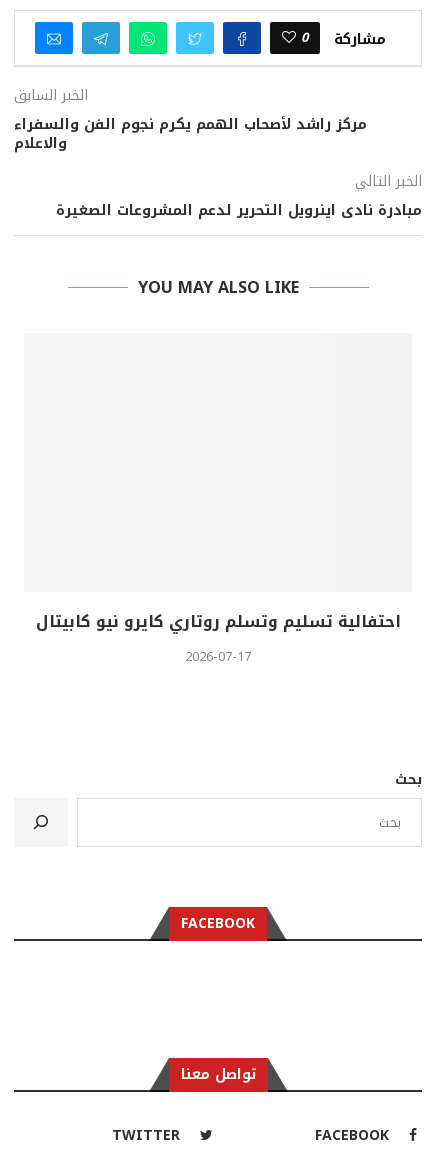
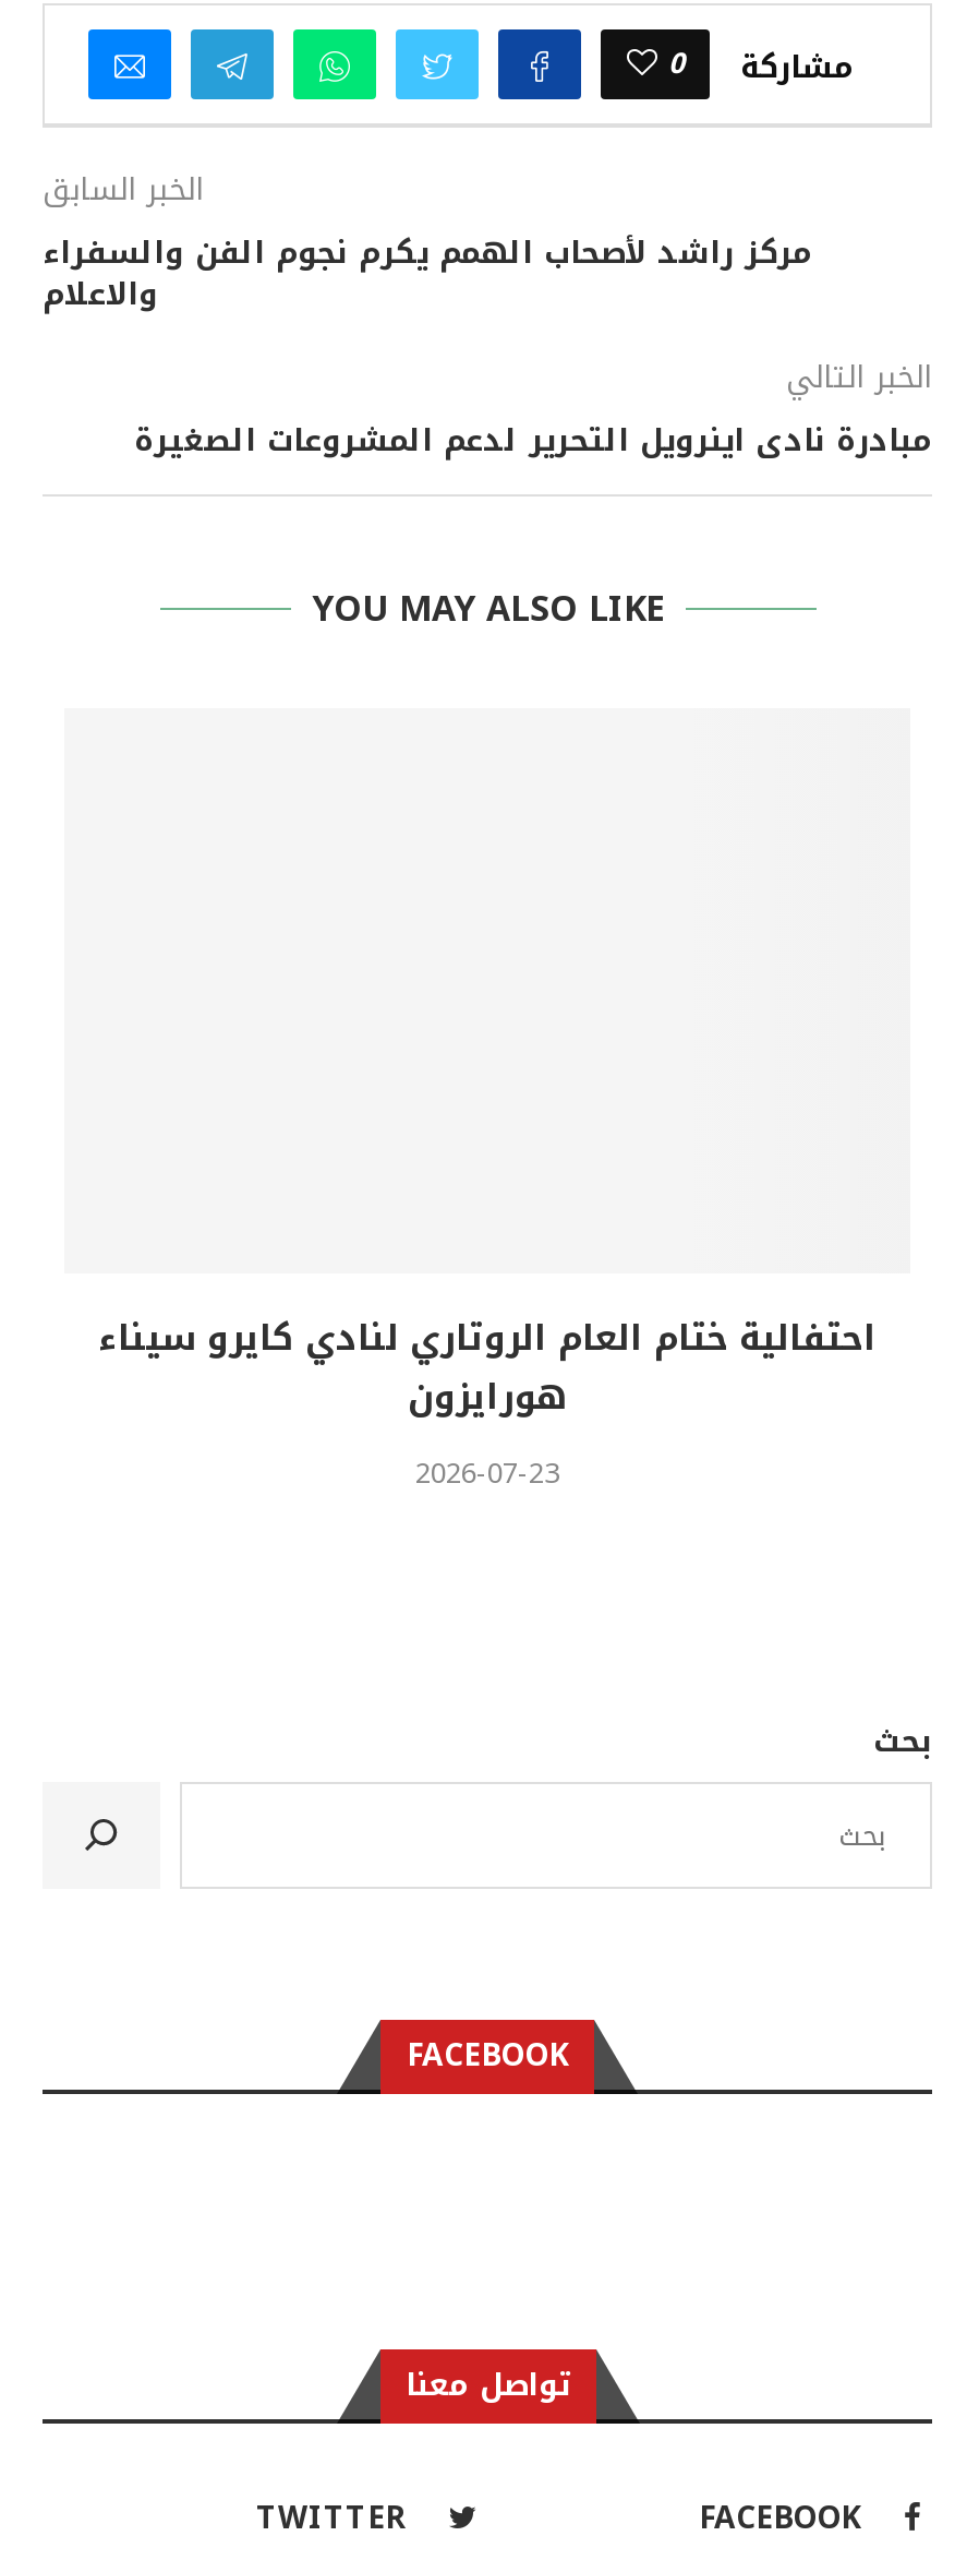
- احتفالية تسليم وتسلم روتاري كايرو نيو كابيتال
- 2026-07-17
+ احتفالية ختام العام الروتاري لنادي كايرو سيناء
+ هورايزون
+ 2026-07-23
